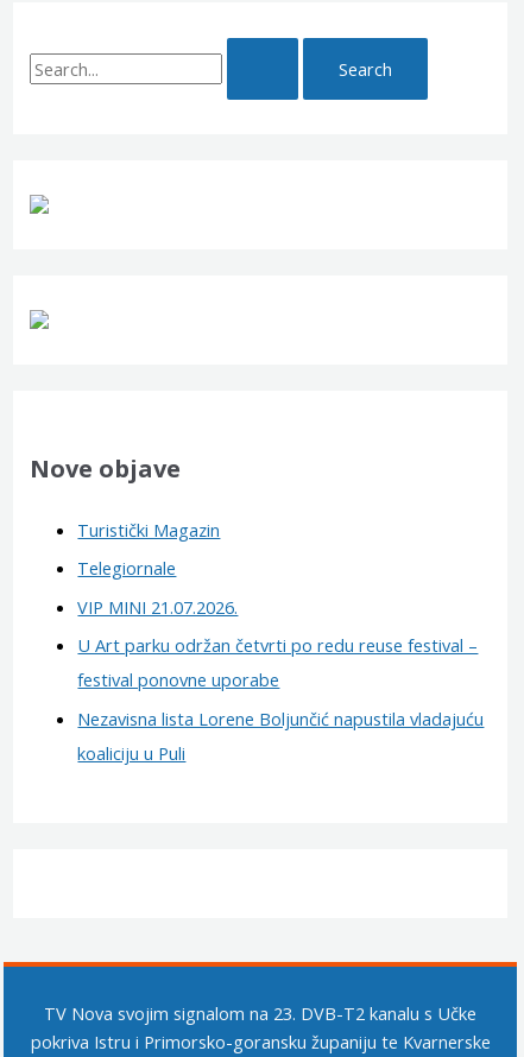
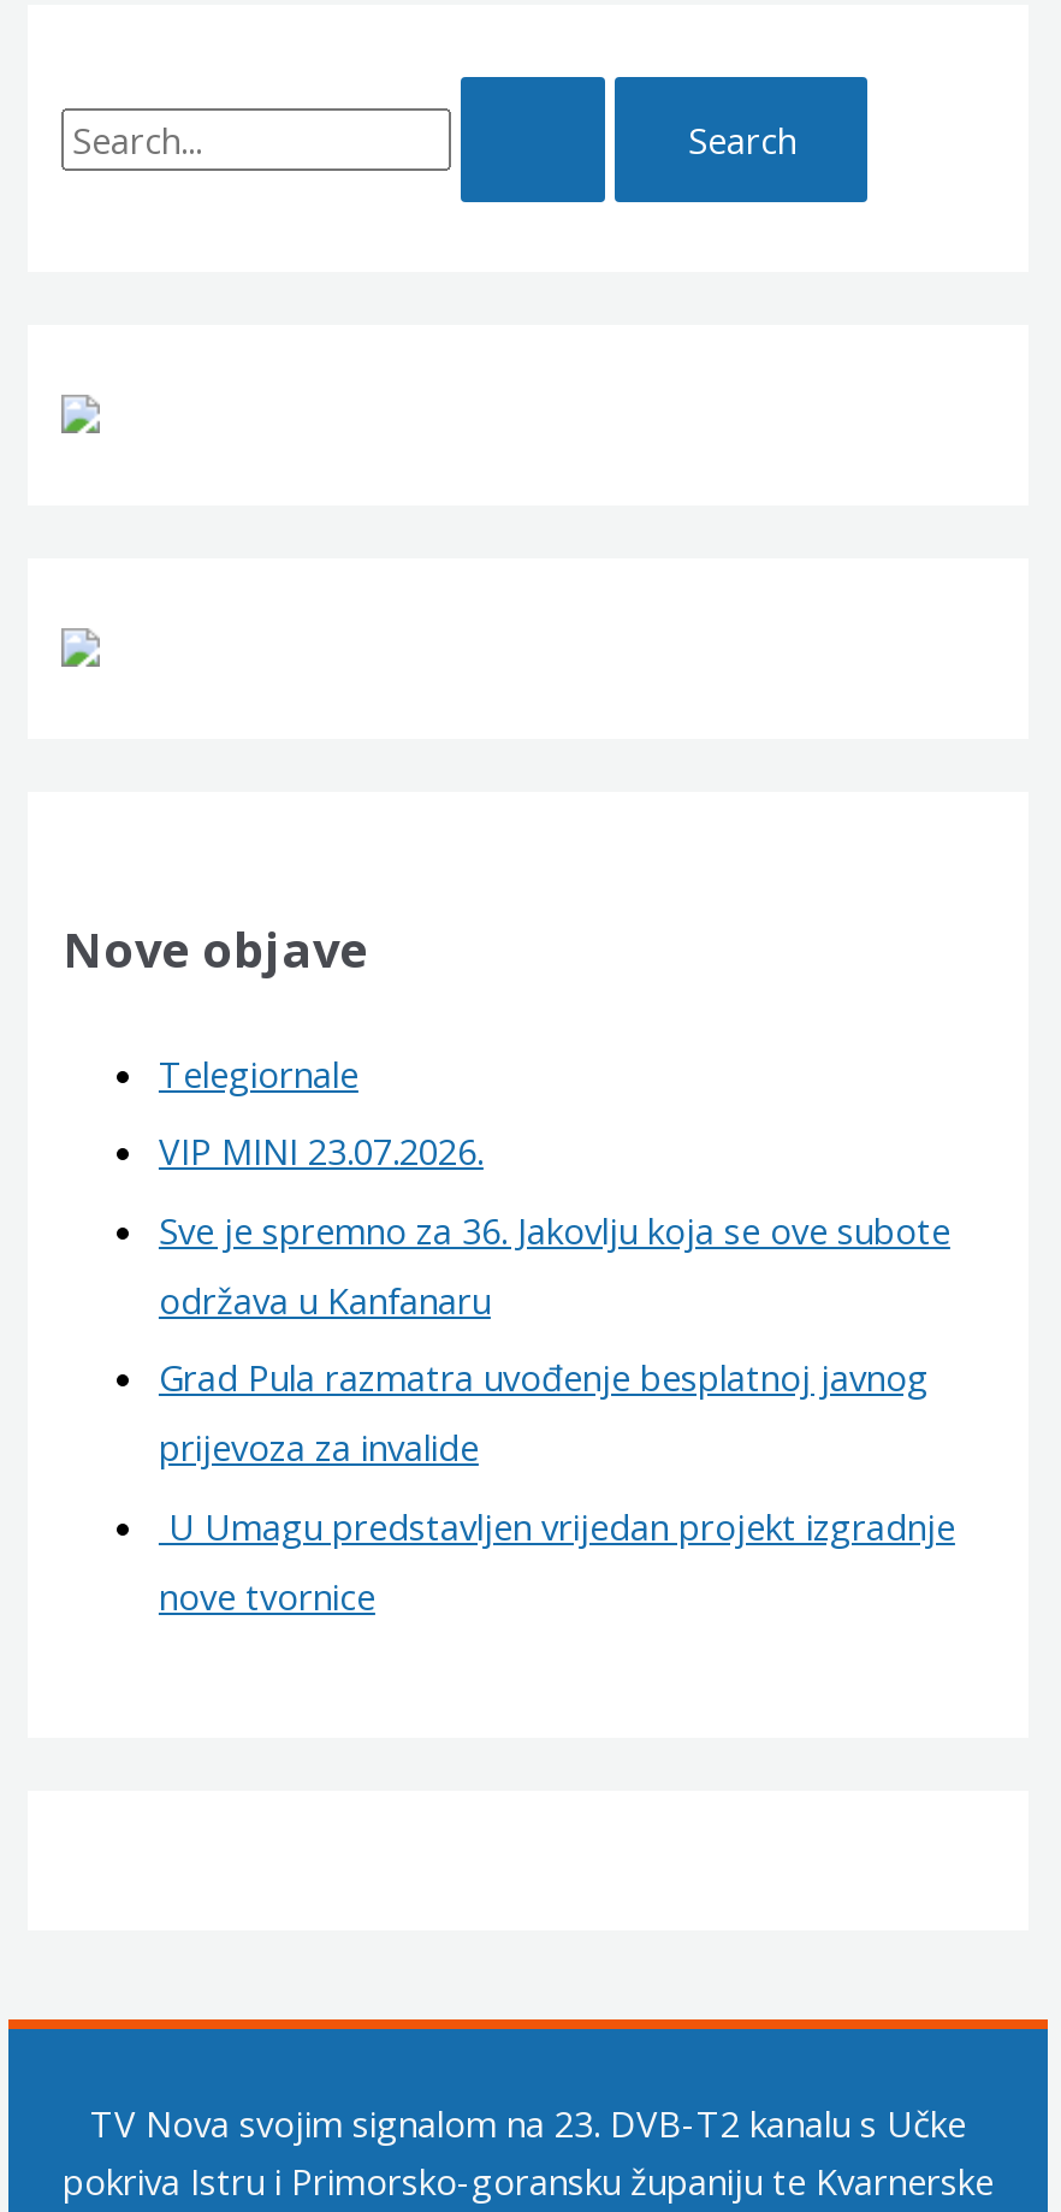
- Turistički Magazin

moved up: Telegiornale

- VIP MINI 21.07.2026.
- U Art parku održan četvrti po redu reuse festival –
- festival ponovne uporabe
- Nezavisna lista Lorene Boljunčić napustila vladajuću
- koaliciju u Puli
+ VIP MINI 23.07.2026.
+ Sve je spremno za 36. Jakovlju koja se ove subote
+ održava u Kanfanaru
+ Grad Pula razmatra uvođenje besplatnoj javnog
+ prijevoza za invalide
+ U Umagu predstavljen vrijedan projekt izgradnje
+ nove tvornice
